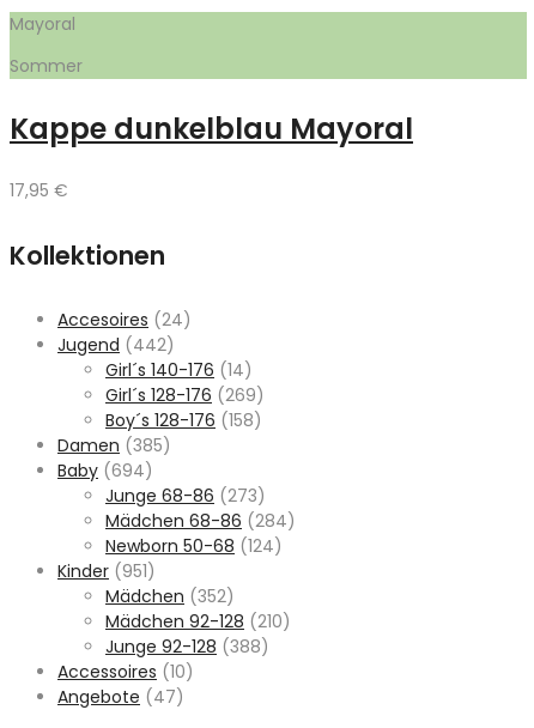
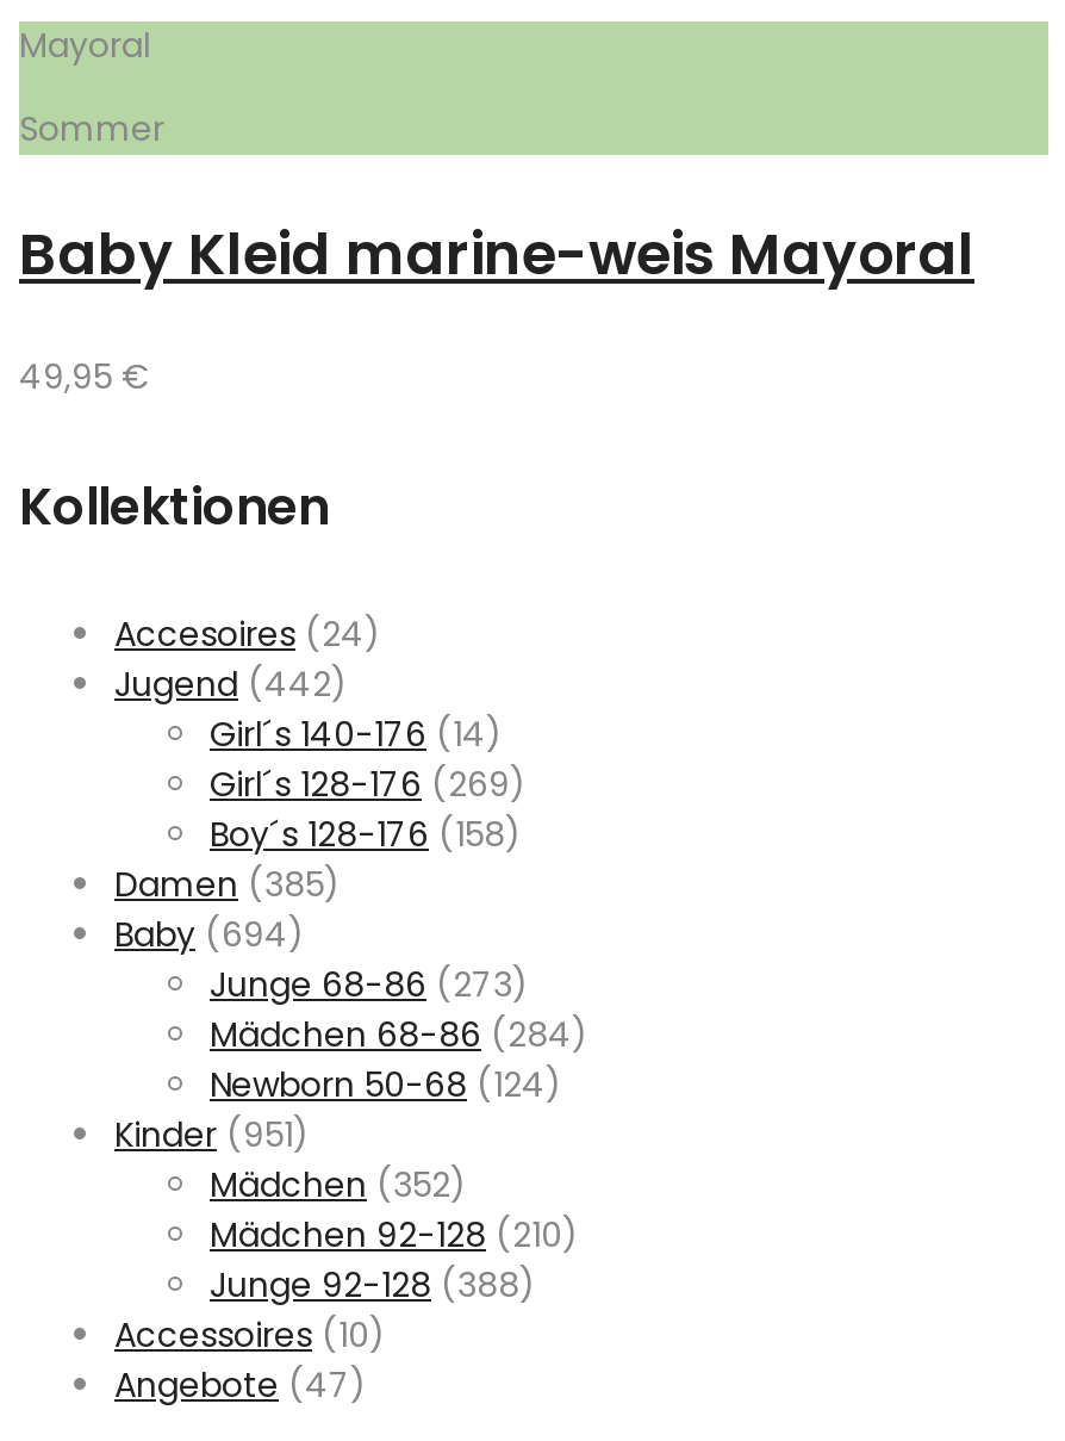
- Kappe dunkelblau Mayoral
+ Baby Kleid marine-weis Mayoral

- 17,95 €
+ 49,95 €
